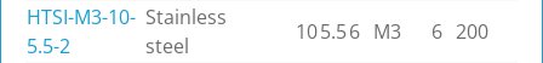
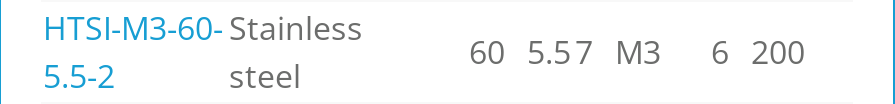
- HTSI-M3-10- Stainless
+ HTSI-M3-60- Stainless

- 10 5.5 6 M3 6 200
+ 60 5.5 7 M3 6 200
